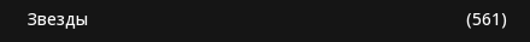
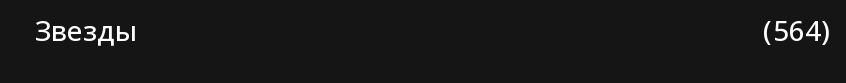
- (561)
+ (564)
